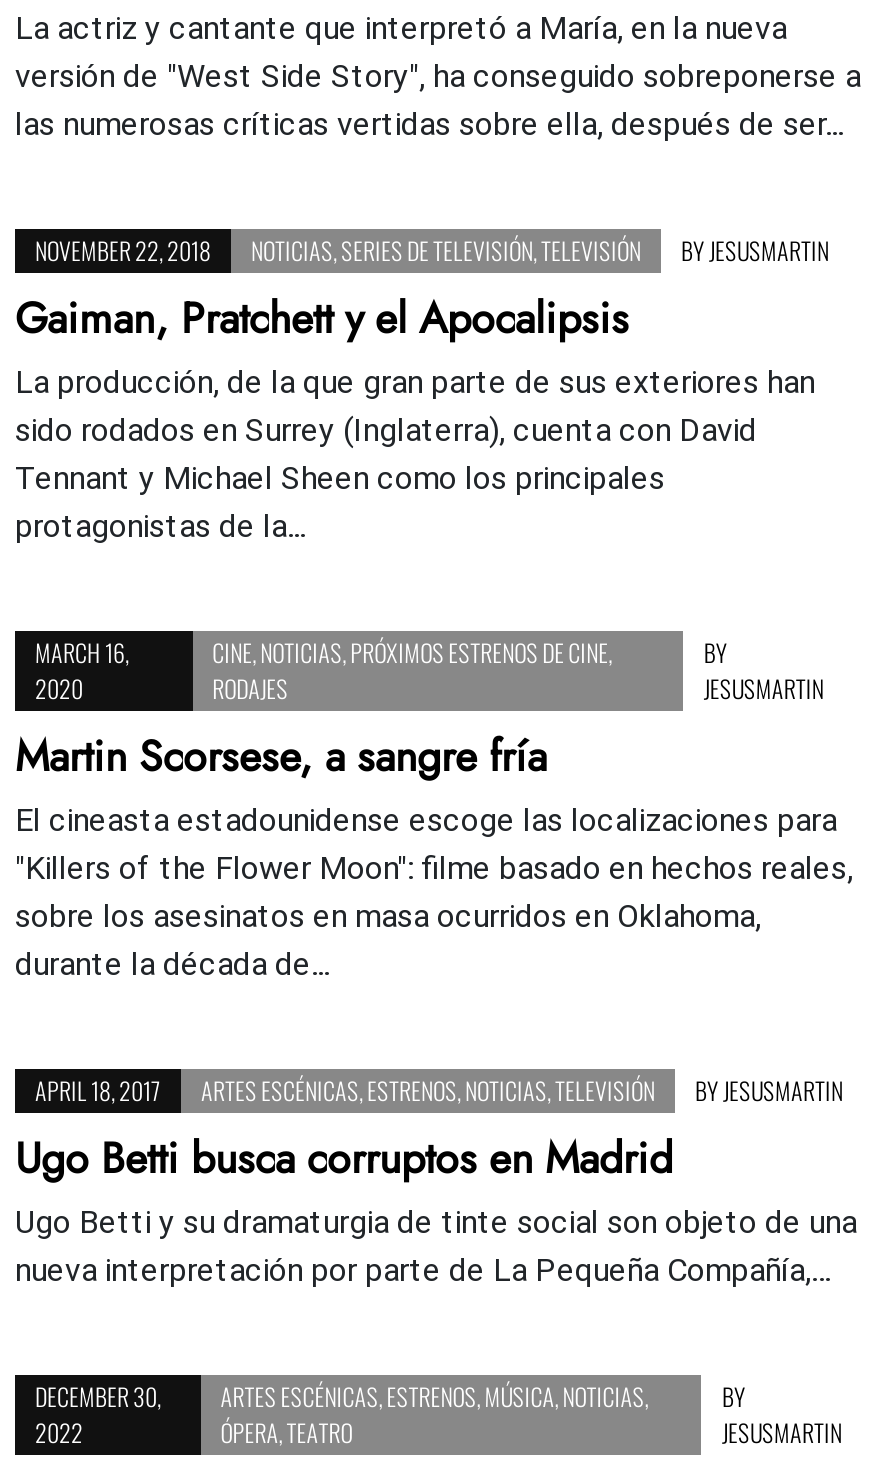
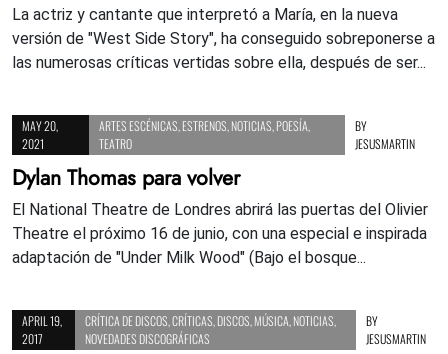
- NOVEMBER 22, 2018
- NOTICIAS, SERIES DE TELEVISIÓN,TELEVISIÓN
- BY JESUSMARTIN
- Gaiman, Pratchett y el Apocalipsis
- La producción, de la que gran parte de sus exteriores han
- sido rodados en Surrey (Inglaterra), cuenta con David
- Tennant y Michael Sheen como los principales
- protagonistas de la...
- MARCH 16,
- 2020
+ MAY 20,
+ 2021

- CINE, NOTICIAS, PRÓXIMOS ESTRENOS DE CINE
- RODAJES
+ ARTES ESCÉNICAS, ESTRENOS, NOTICIAS, POESÍA
+ TEATRO

- Martin Scorsese, a sangre fría
- El cineasta estadounidense escoge las localizaciones para
- "Killers of the Flower Moon": filme basado en hechos reales,
- sobre los asesinatos en masa ocurridos en Oklahoma,
- durante la década de...
- APRIL 18, 2017
- ARTES ESCÉNICAS, ESTRENOS, NOTICIAS,TELEVISIÓN
- BY JESUSMARTIN
- Ugo Betti busca corruptos en Madrid
- Ugo Betti y su dramaturgia de tinte social son objeto de una
- nueva interpretación por parte de La Pequeña Compañía,…
- DECEMBER 30,
- 2022
+ Dylan Thomas para volver
+ El National Theatre de Londres abrirá las puertas del Olivier
+ Theatre el próximo 16 de junio, con una especial e inspirada
+ adaptación de "Under Milk Wood" (Bajo el bosque...
+ APRIL 19,
+ 2017

- ARTES ESCÉNICAS, ESTRENOS, MÚSICA, NOTICIAS
- ÓPERA,TEATRO
+ CRÍTICA DE DISCOS, CRÍTICAS, DISCOS, MÚSICA, NOTICIAS
+ NOVEDADES DISCOGRÁFICAS
